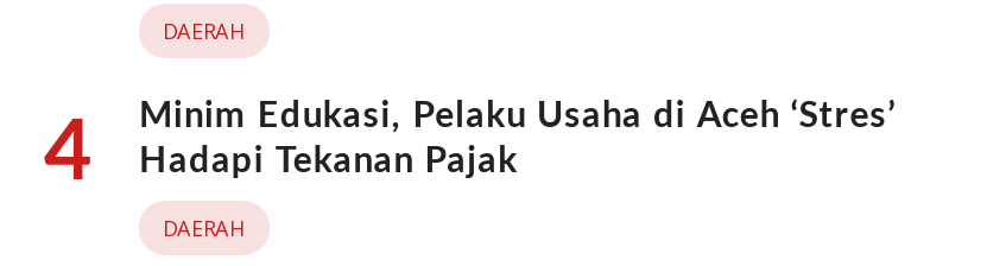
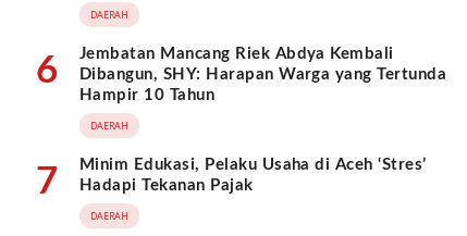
- 4
+ 6
+ Jembatan Mancang Riek Abdya Kembali
+ Dibangun, SHY: Harapan Warga yang Tertunda
+ Hampir 10 Tahun
+ DAERAH
+ 7
